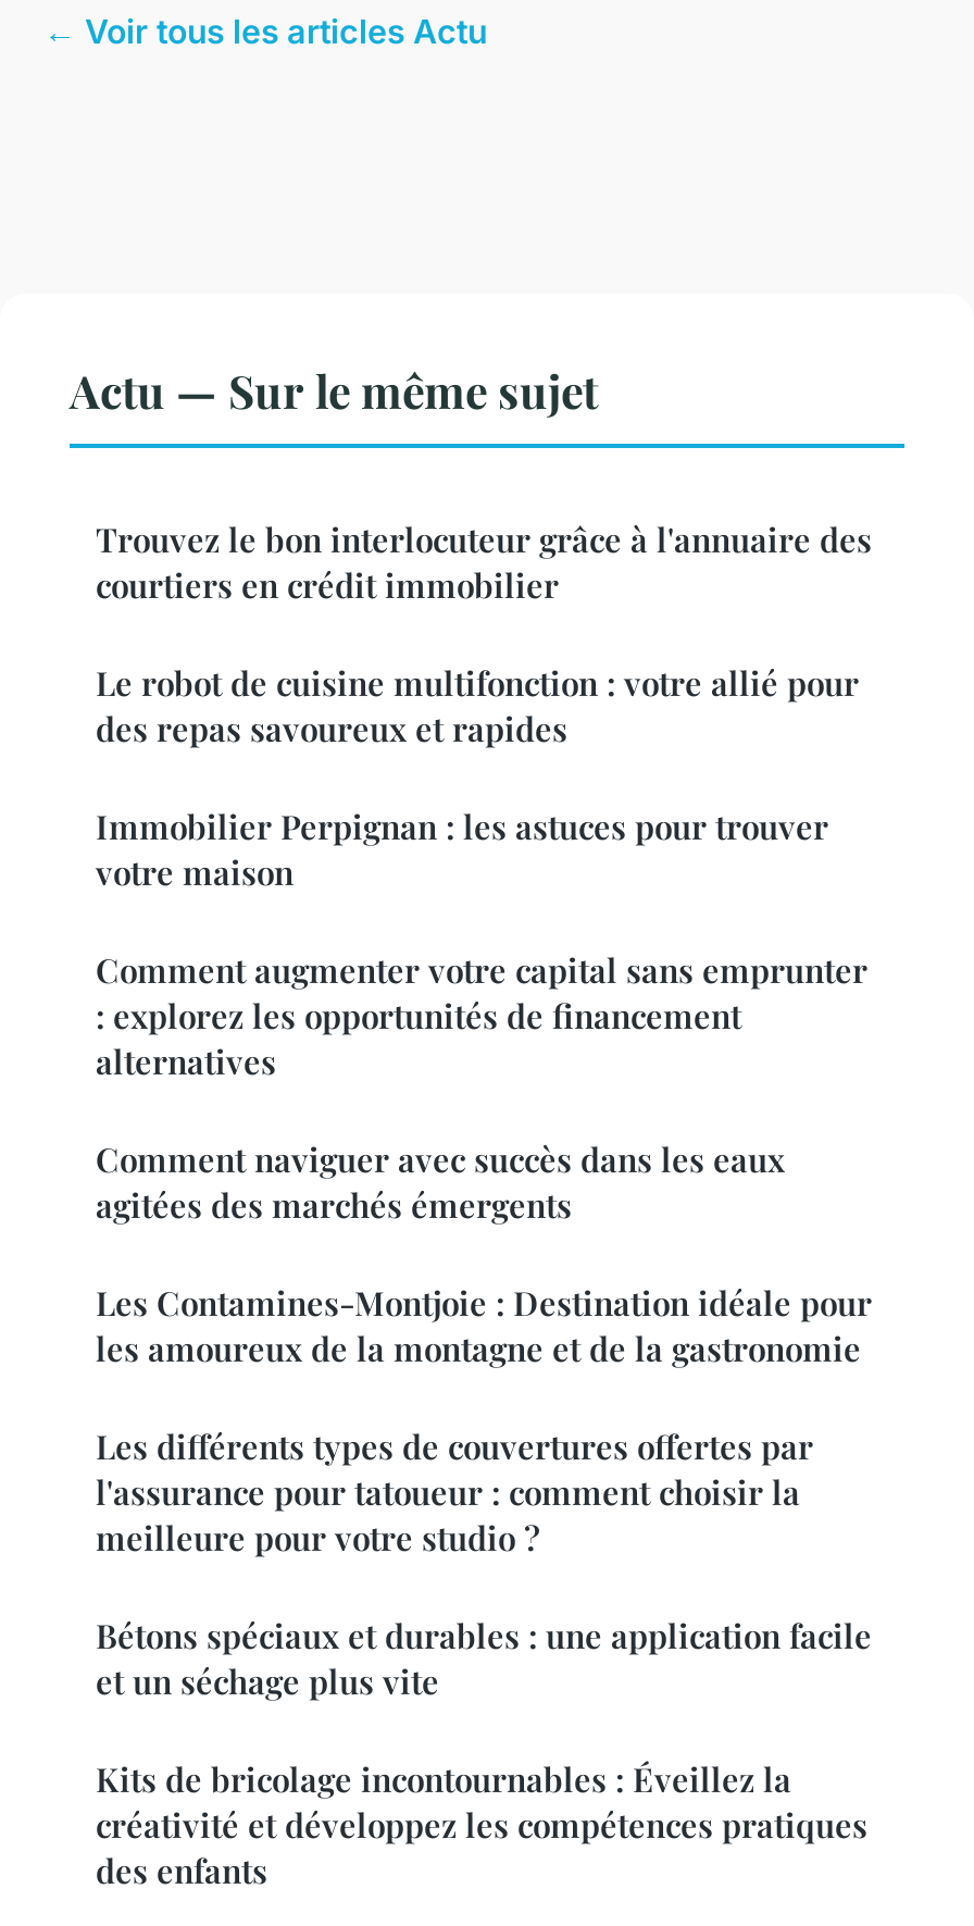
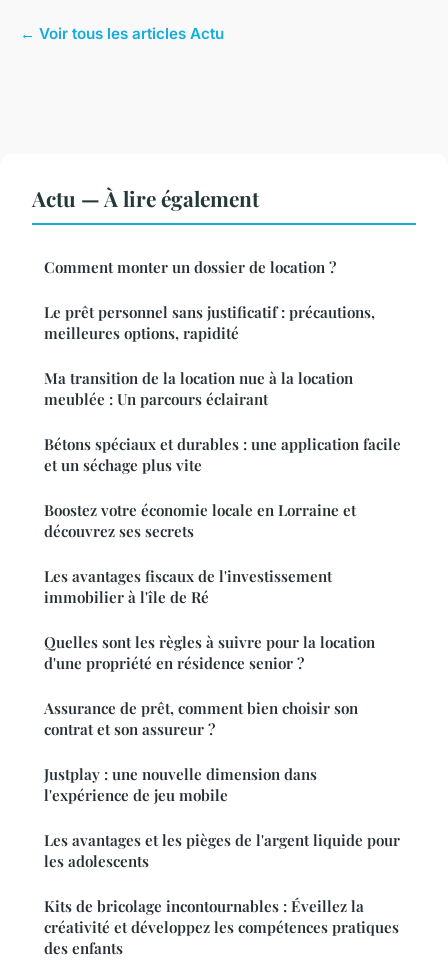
- Actu — Sur le même sujet
- Trouvez le bon interlocuteur grâce à l'annuaire des
- courtiers en crédit immobilier
- Le robot de cuisine multifonction : votre allié pour
- des repas savoureux et rapides
- Immobilier Perpignan : les astuces pour trouver
- votre maison
- Comment augmenter votre capital sans emprunter
- : explorez les opportunités de financement
- alternatives
- Comment naviguer avec succès dans les eaux
- agitées des marchés émergents
- Les Contamines-Montjoie : Destination idéale pour
- les amoureux de la montagne et de la gastronomie
- Les différents types de couvertures offertes par
- l'assurance pour tatoueur : comment choisir la
- meilleure pour votre studio ?
+ Actu — À lire également
+ Comment monter un dossier de location ?
+ Le prêt personnel sans justificatif : précautions,
+ meilleures options, rapidité
+ Ma transition de la location nue à la location
+ meublée : Un parcours éclairant

moved up: Bétons spéciaux et durables : une application facile | et un séchage plus vite

+ Boostez votre économie locale en Lorraine et
+ découvrez ses secrets
+ Les avantages fiscaux de l'investissement
+ immobilier à l'île de Ré
+ Quelles sont les règles à suivre pour la location
+ d'une propriété en résidence senior ?
+ Assurance de prêt, comment bien choisir son
+ contrat et son assureur ?
+ Justplay : une nouvelle dimension dans
+ l'expérience de jeu mobile
+ Les avantages et les pièges de l'argent liquide pour
+ les adolescents
